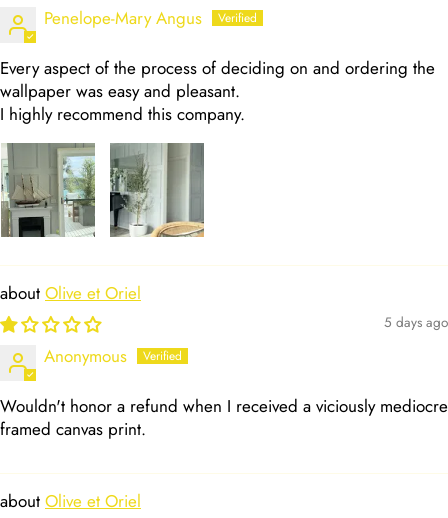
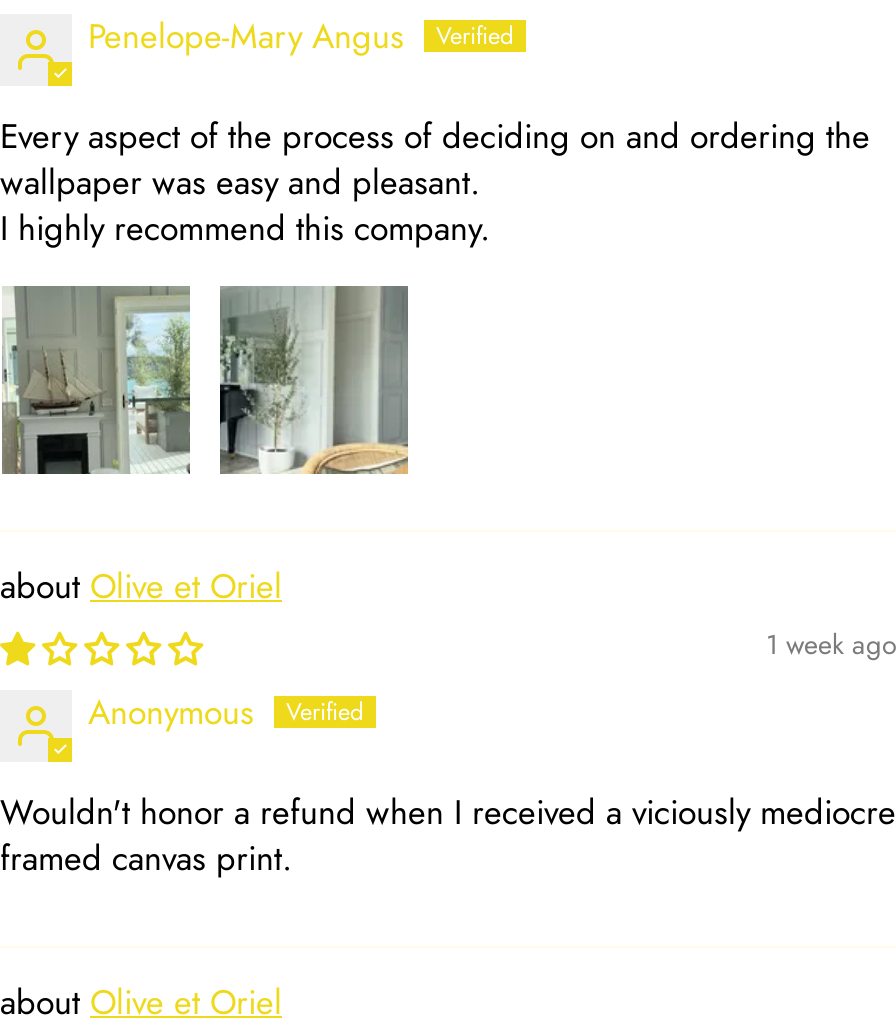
- 5 days ago
+ 1 week ago
